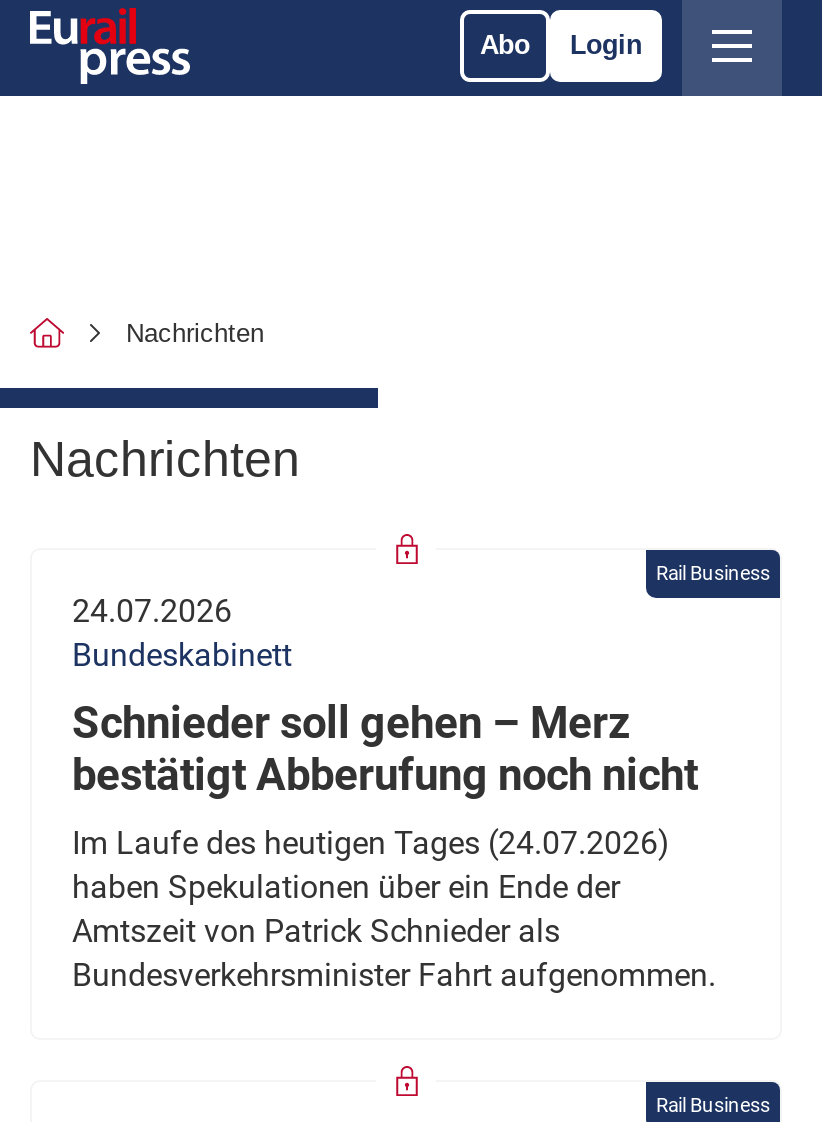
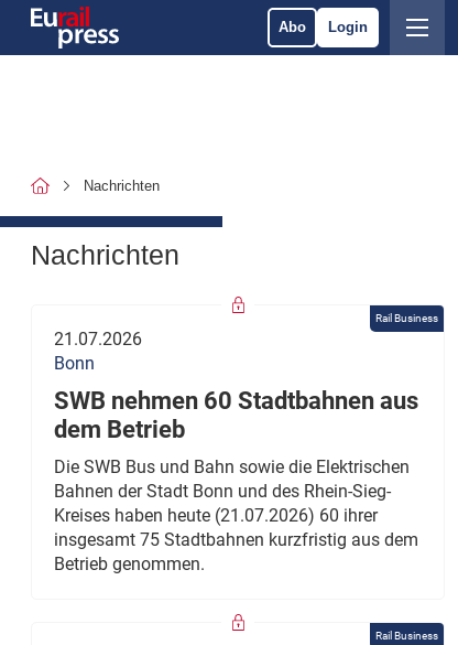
- 24.07.2026
- Bundeskabinett
+ 21.07.2026
+ Bonn

- Schnieder soll gehen – Merz
- bestätigt Abberufung noch nicht
+ SWB nehmen 60 Stadtbahnen aus
+ dem Betrieb

- Im Laufe des heutigen Tages (24.07.2026)
- haben Spekulationen über ein Ende der
- Amtszeit von Patrick Schnieder als
- Bundesverkehrsminister Fahrt aufgenommen.
+ Die SWB Bus und Bahn sowie die Elektrischen
+ Bahnen der Stadt Bonn und des Rhein-Sieg-
+ Kreises haben heute (21.07.2026) 60 ihrer
+ insgesamt 75 Stadtbahnen kurzfristig aus dem
+ Betrieb genommen.
